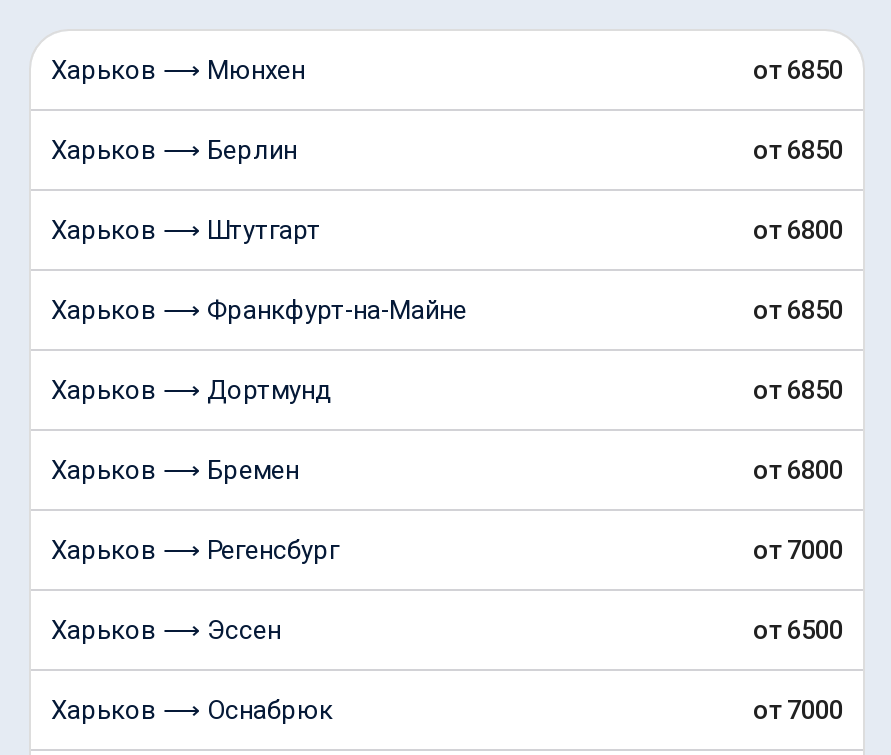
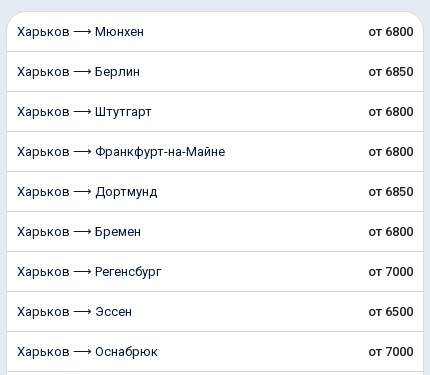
- от 6850
+ от 6800

- от 6850
+ от 6800
